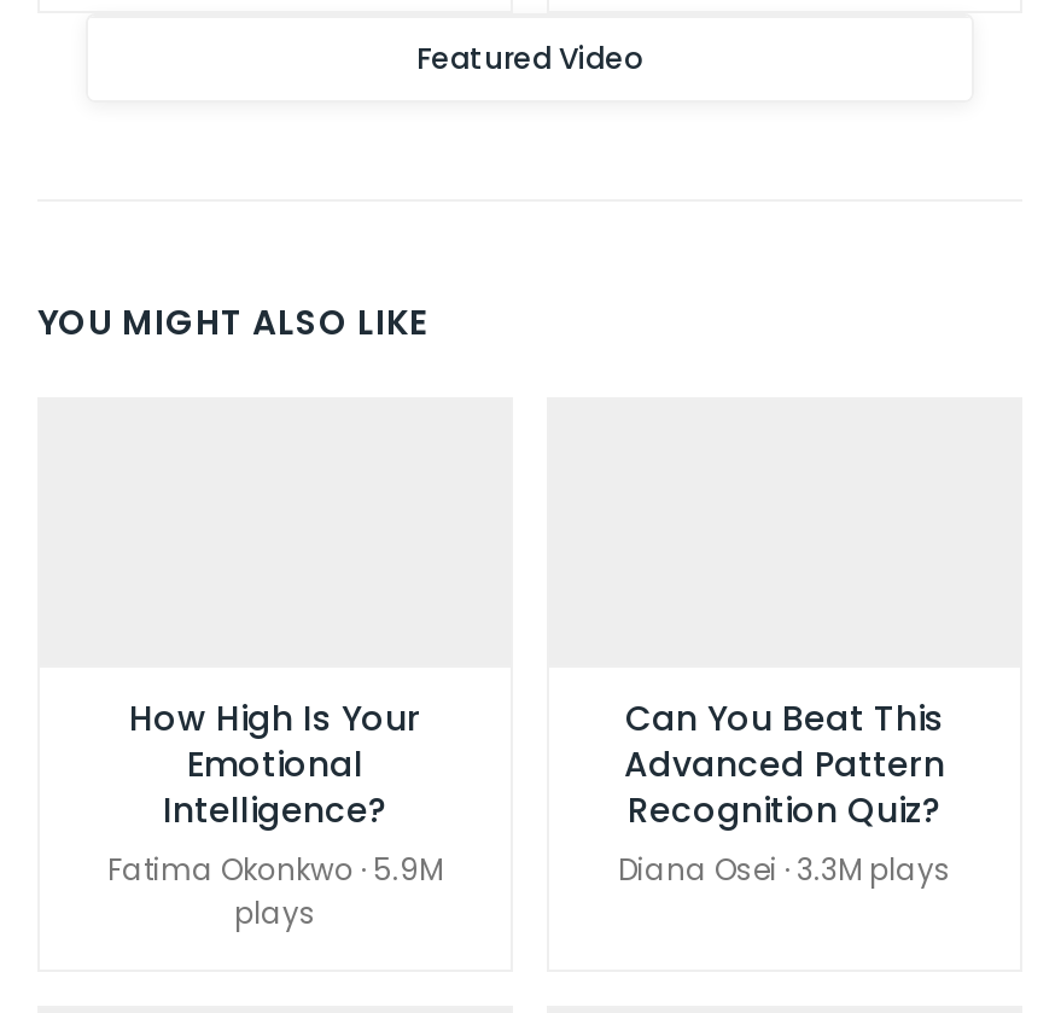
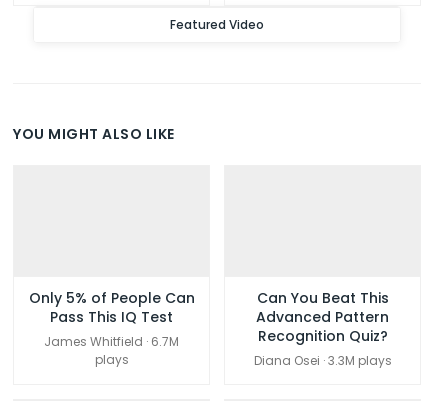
- How High Is Your
- Emotional
- Intelligence?
- Fatima Okonkwo · 5.9M
+ Only 5% of People Can
+ Pass This IQ Test
+ James Whitfield · 6.7M
